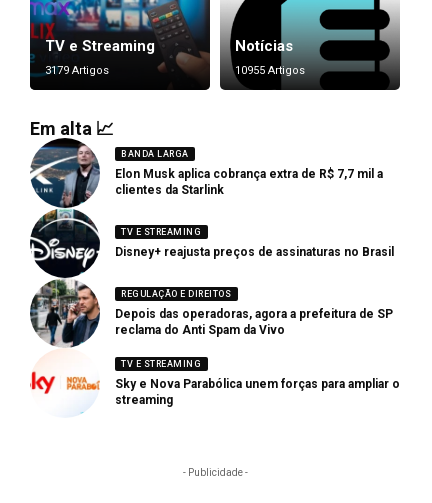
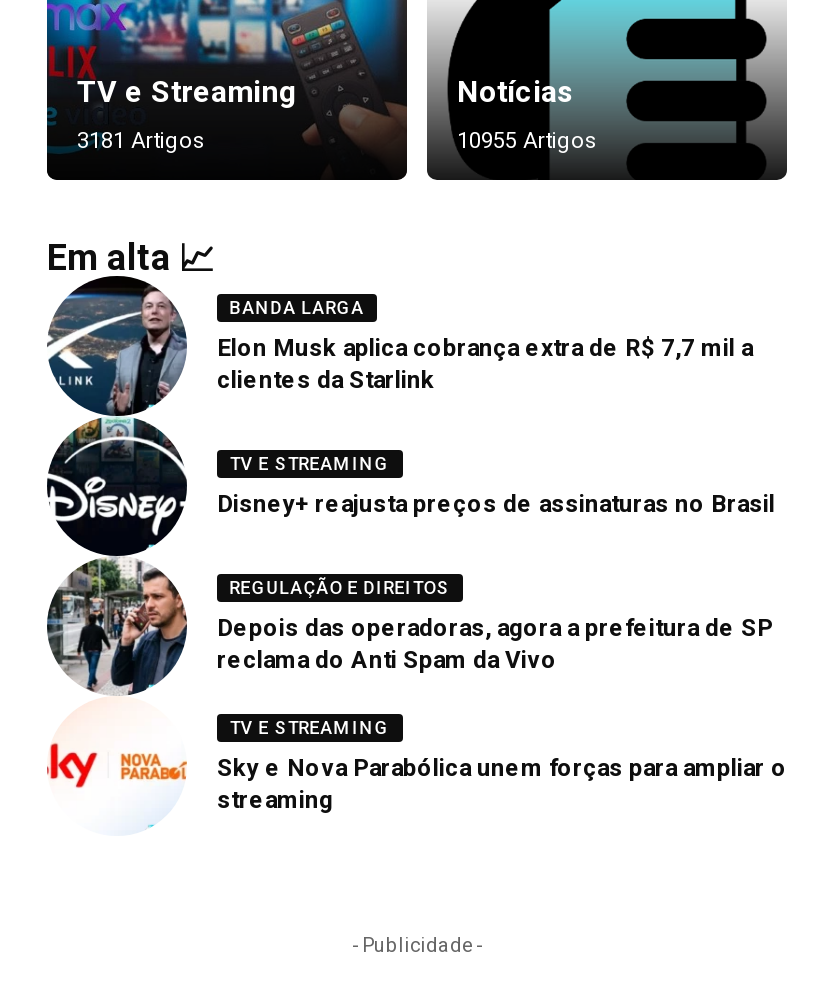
- 3179 Artigos
+ 3181 Artigos
